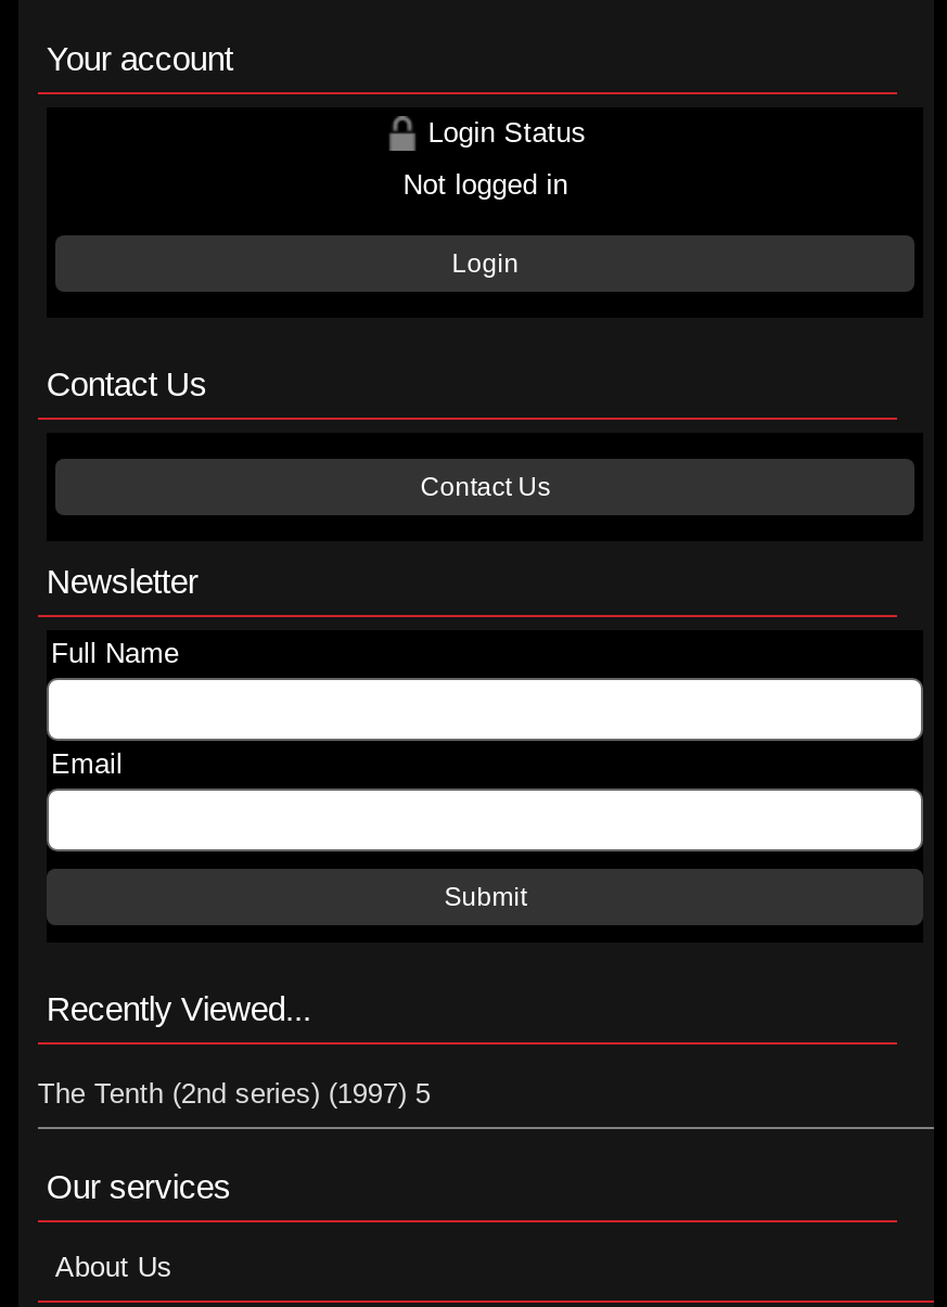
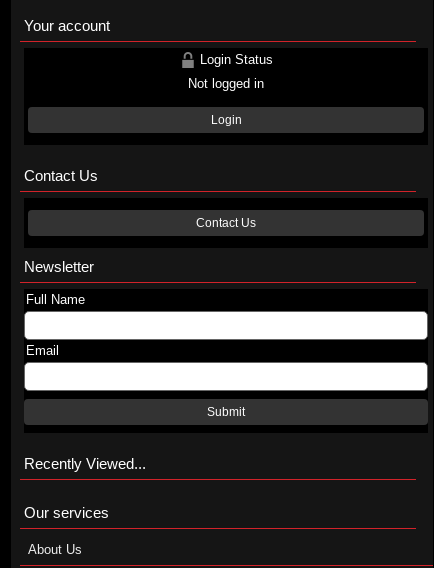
- The Tenth (2nd series) (1997) 5
